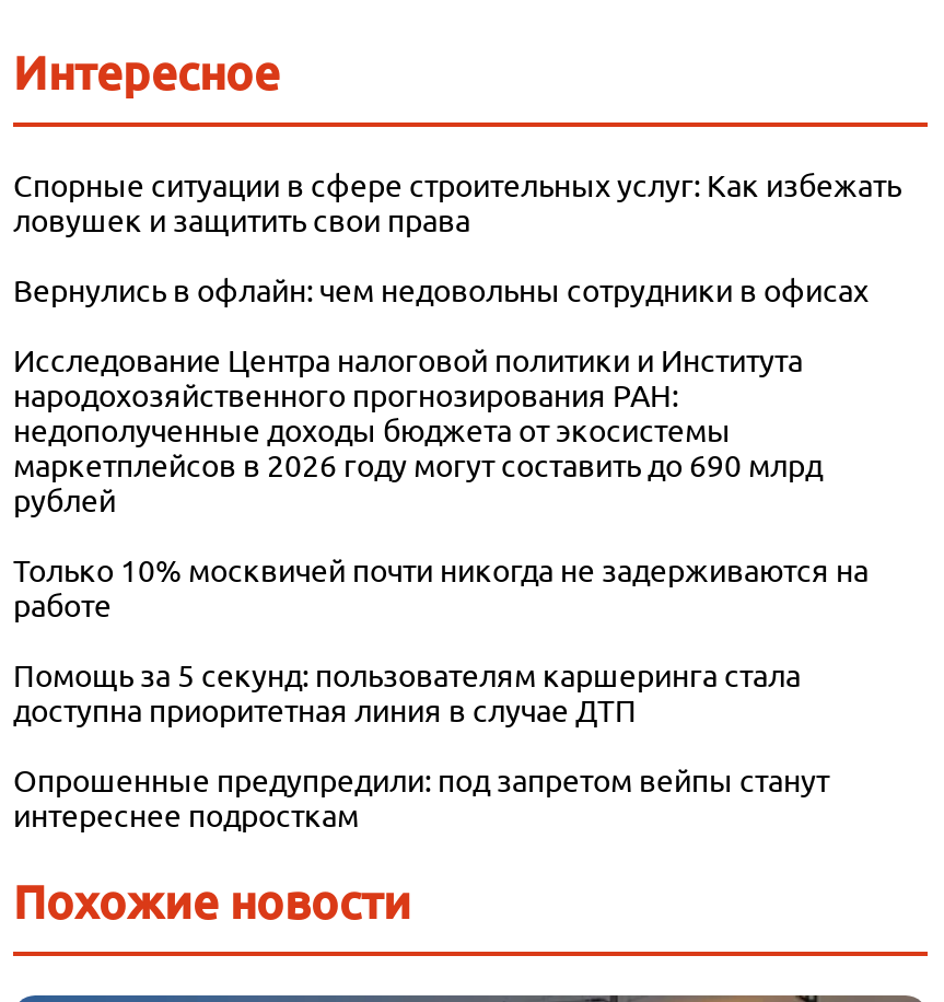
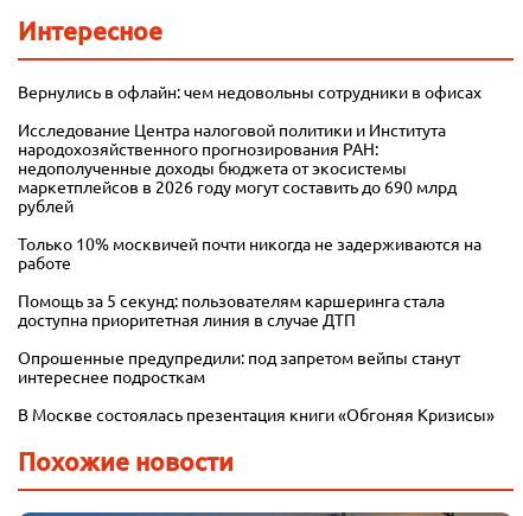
- Спорные ситуации в сфере строительных услуг: Как избежать
- ловушек и защитить свои права

moved up: Вернулись в офлайн: чем недовольны сотрудники в офисах | Исследование Центра налоговой политики и Института | народохозяйственного прогнозирования РАН: | ... | Опрошенные предупредили: под запретом вейпы станут | интереснее подросткам

+ В Москве состоялась презентация книги «Обгоняя Кризисы»
